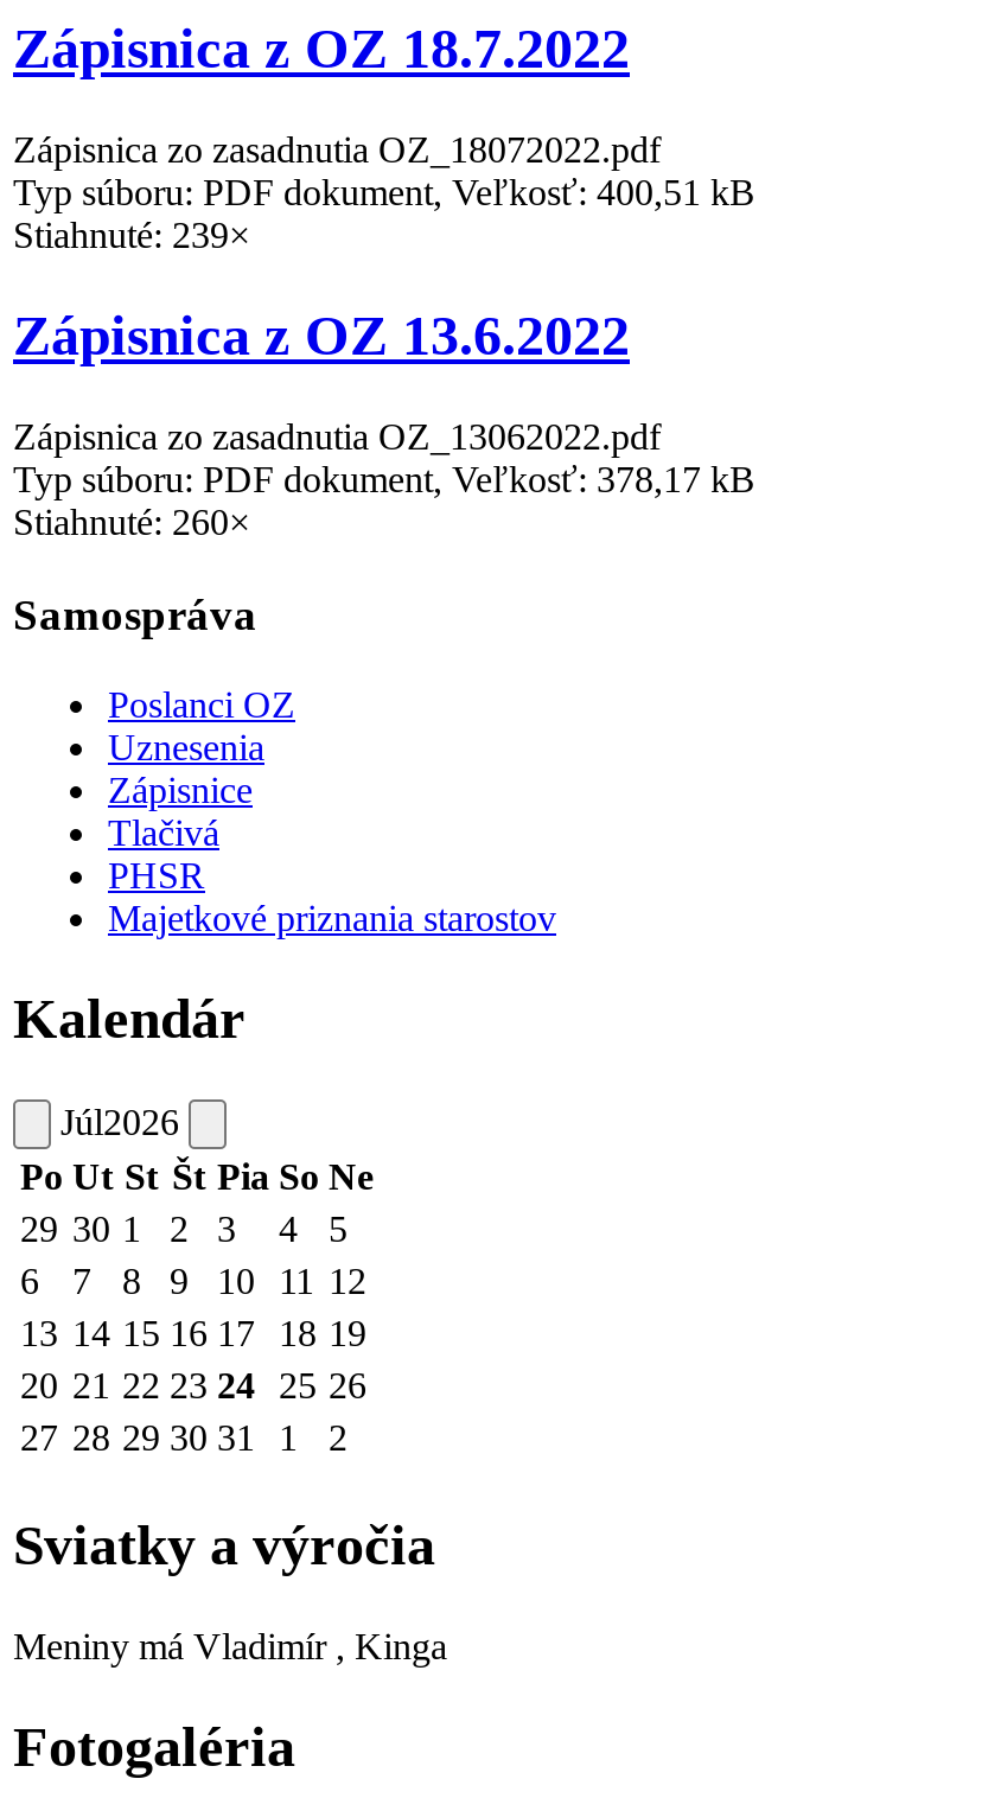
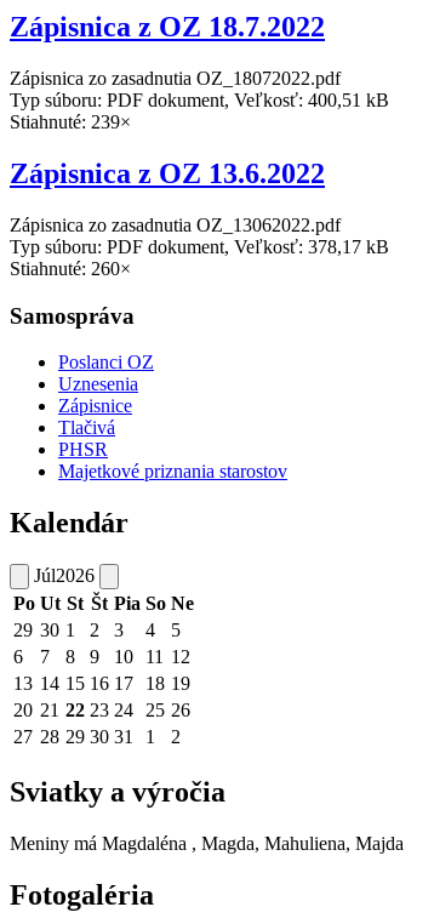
- Meniny má Vladimír , Kinga
+ Meniny má Magdaléna , Magda, Mahuliena, Majda
